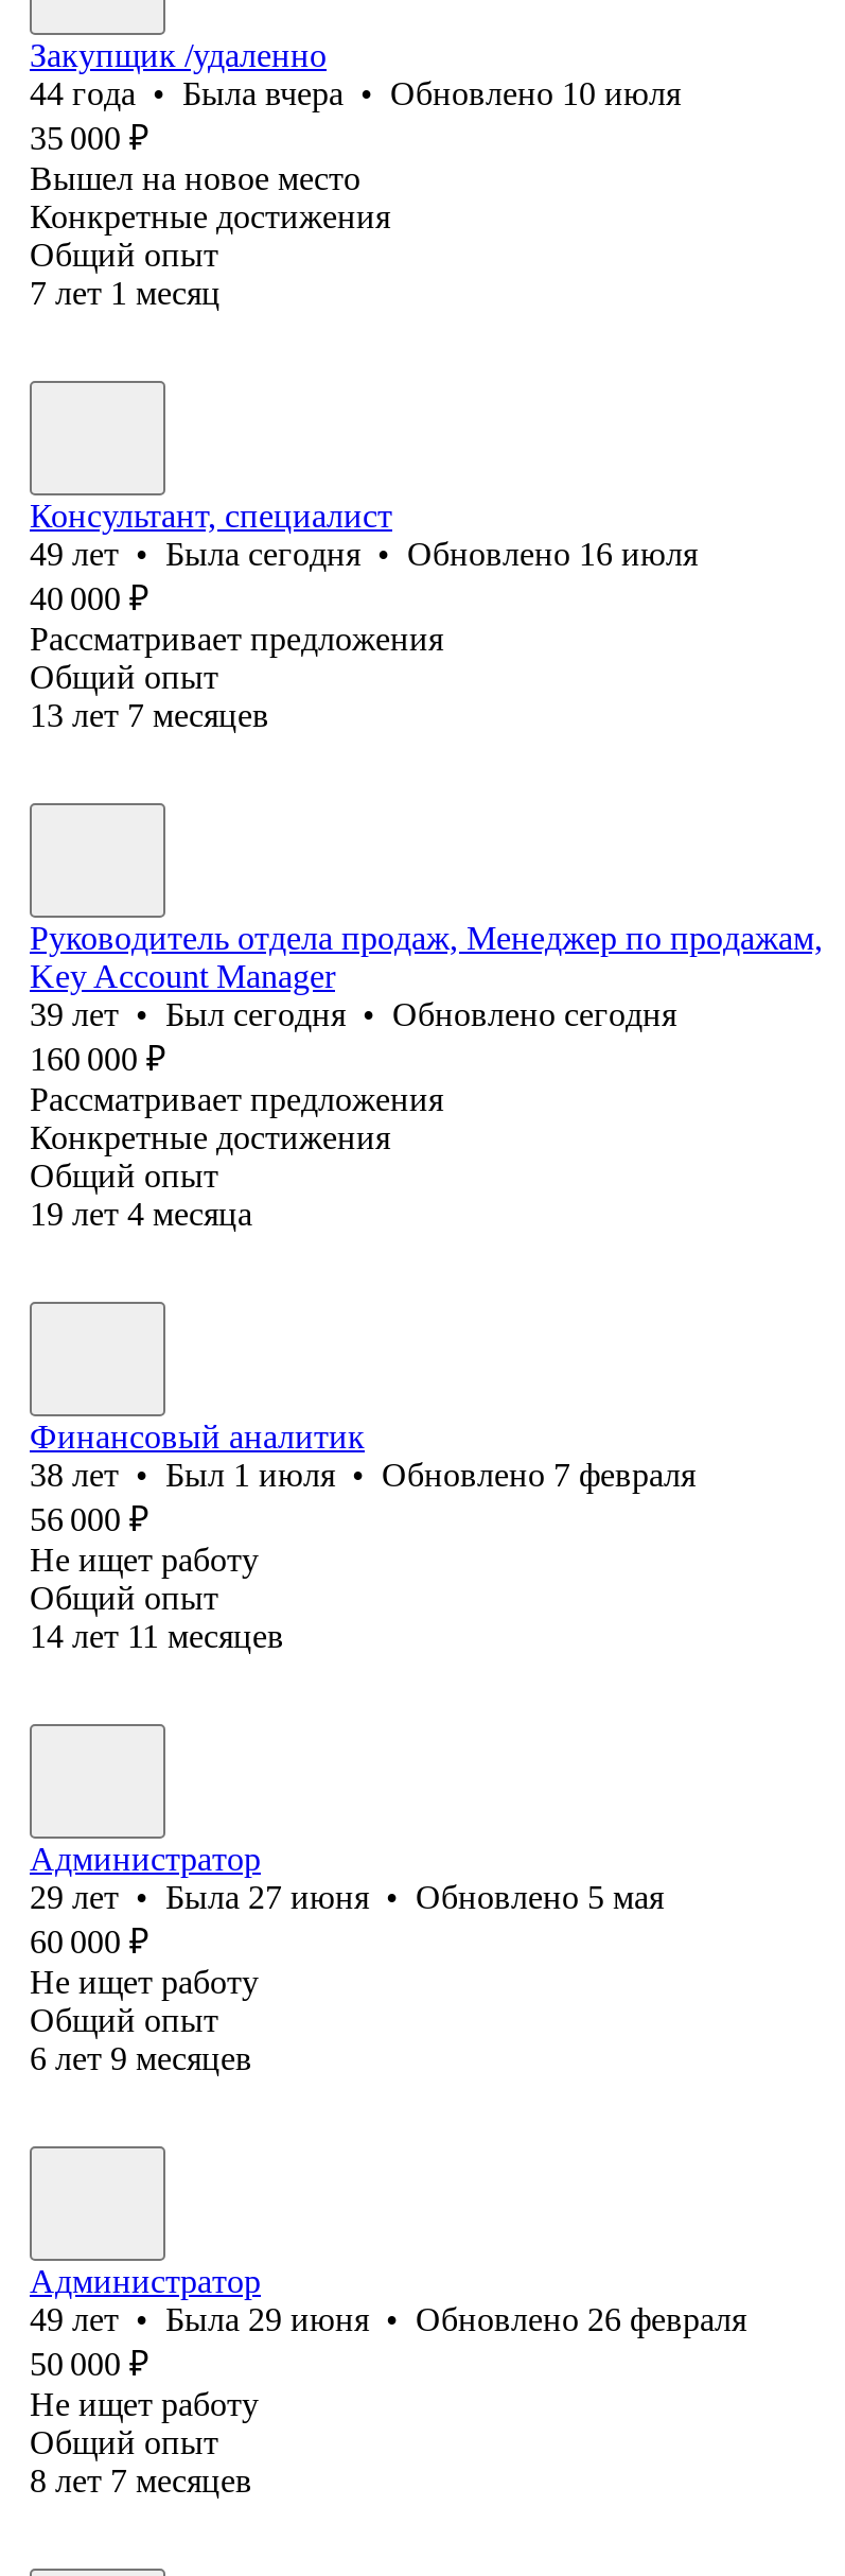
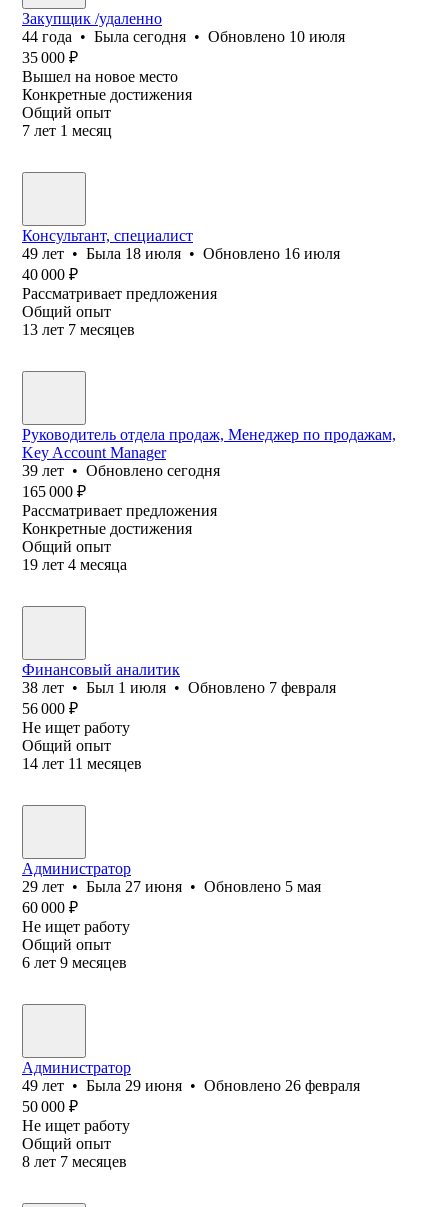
- 44 года • Была вчера • Обновлено 10 июля
+ 44 года • Была сегодня • Обновлено 10 июля

- 49 лет • Была сегодня • Обновлено 16 июля
+ 49 лет • Была 18 июля • Обновлено 16 июля

- 39 лет • Был сегодня • Обновлено сегодня
- 160 000 ₽
+ 39 лет • Обновлено сегодня
+ 165 000 ₽
